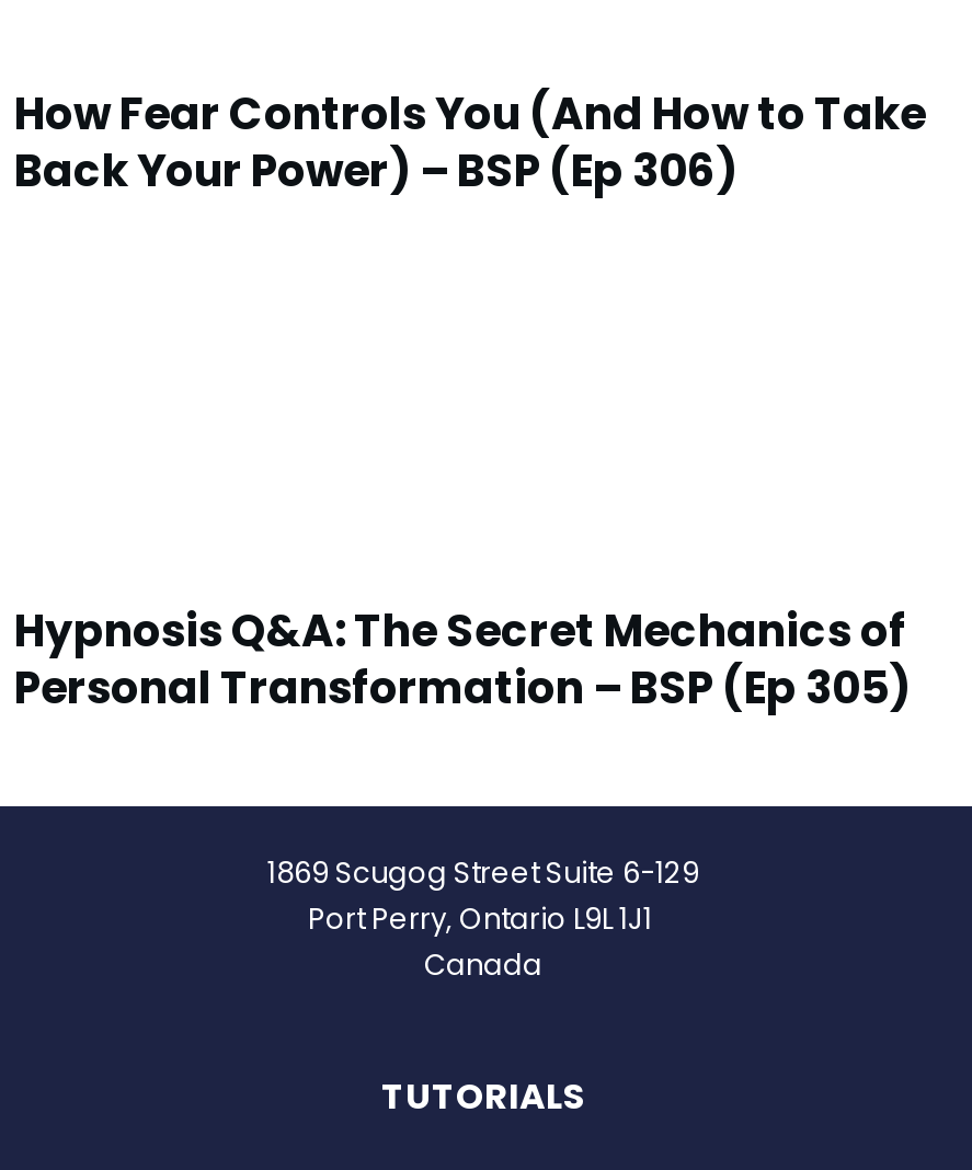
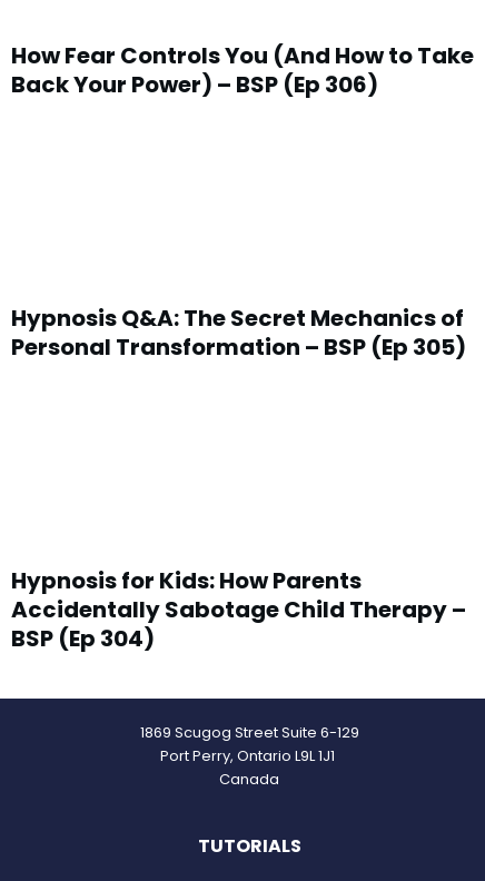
+ Hypnosis for Kids: How Parents
+ Accidentally Sabotage Child Therapy –
+ BSP (Ep 304)
